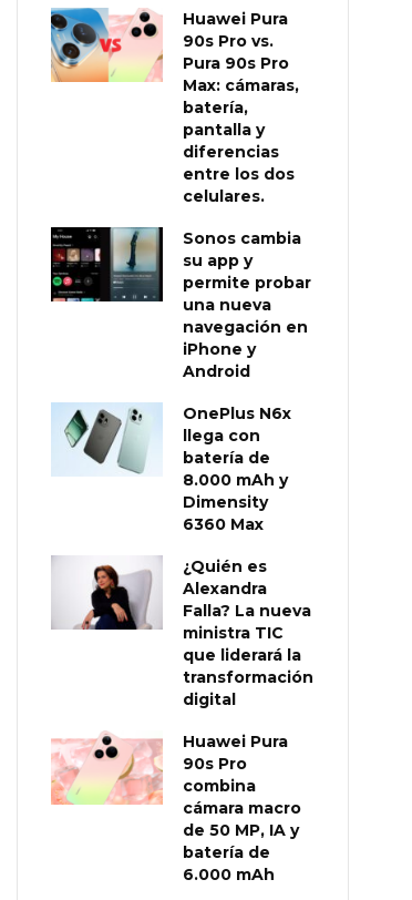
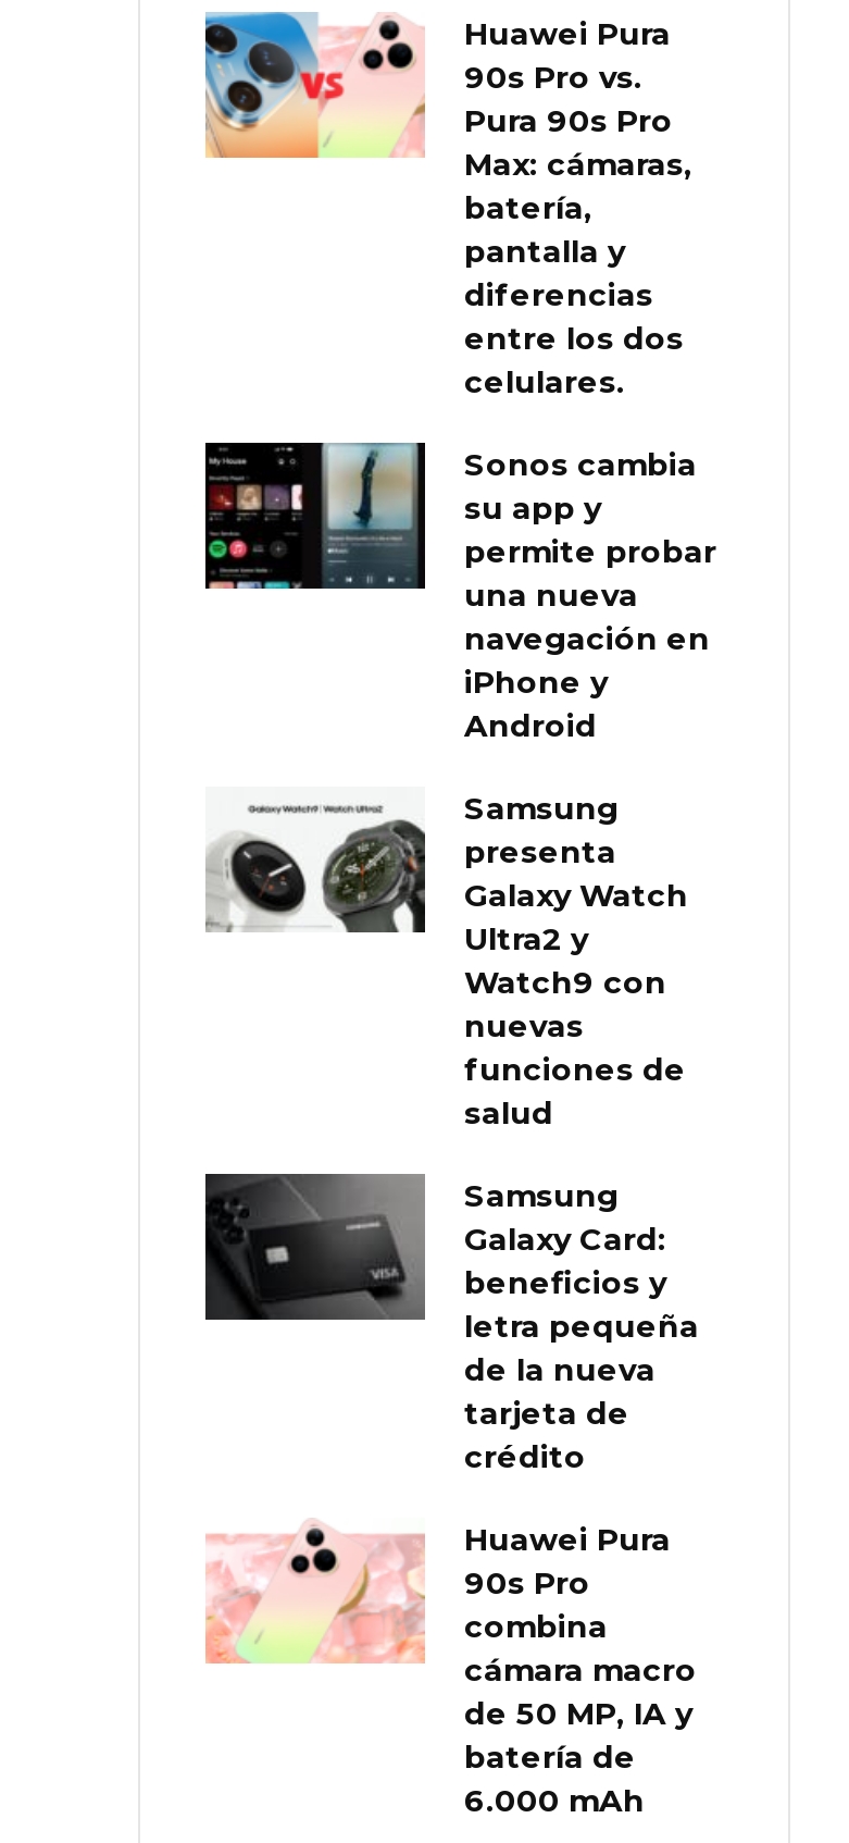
- [image]
- OnePlus N6x
- llega con
- batería de
- 8.000 mAh y
- Dimensity
- 6360 Max
+ [image]
+ Samsung
+ presenta
+ Galaxy Watch
+ Ultra2 y
+ Watch9 con
+ nuevas
+ funciones de
+ salud

- [image]
- ¿Quién es
- Alexandra
- Falla? La nueva
- ministra TIC
- que liderará la
- transformación
- digital
+ [image]
+ Samsung
+ Galaxy Card:
+ beneficios y
+ letra pequeña
+ de la nueva
+ tarjeta de
+ crédito
